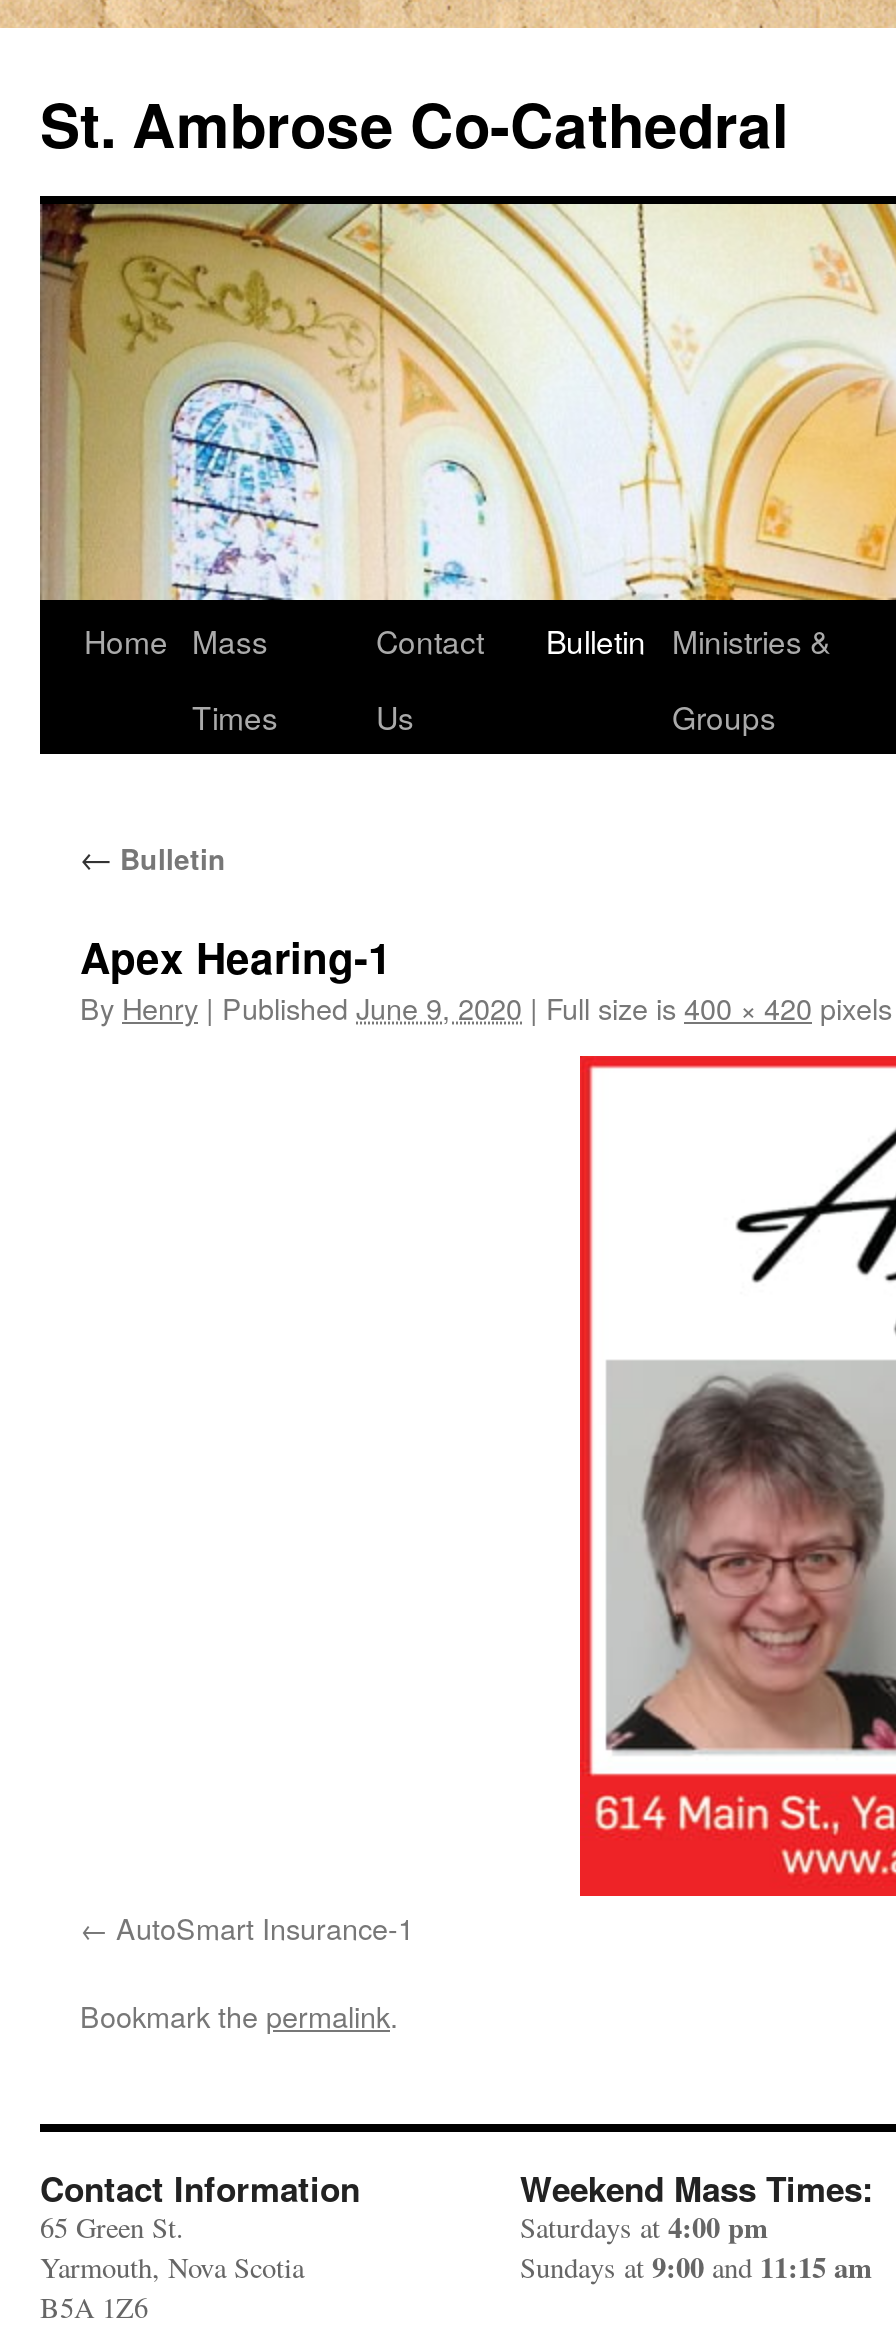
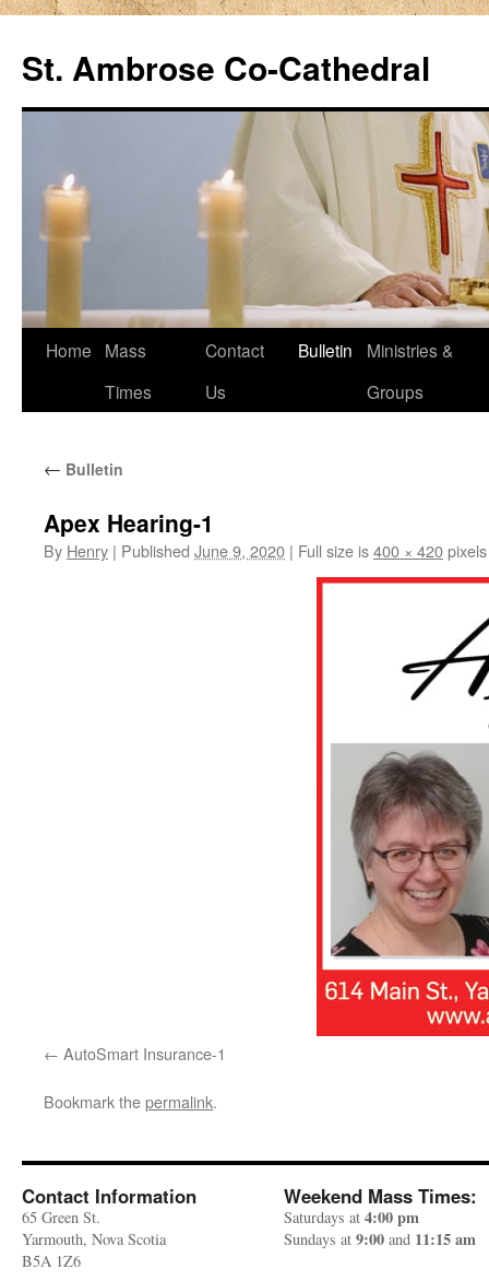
- [image]
+ [image]
